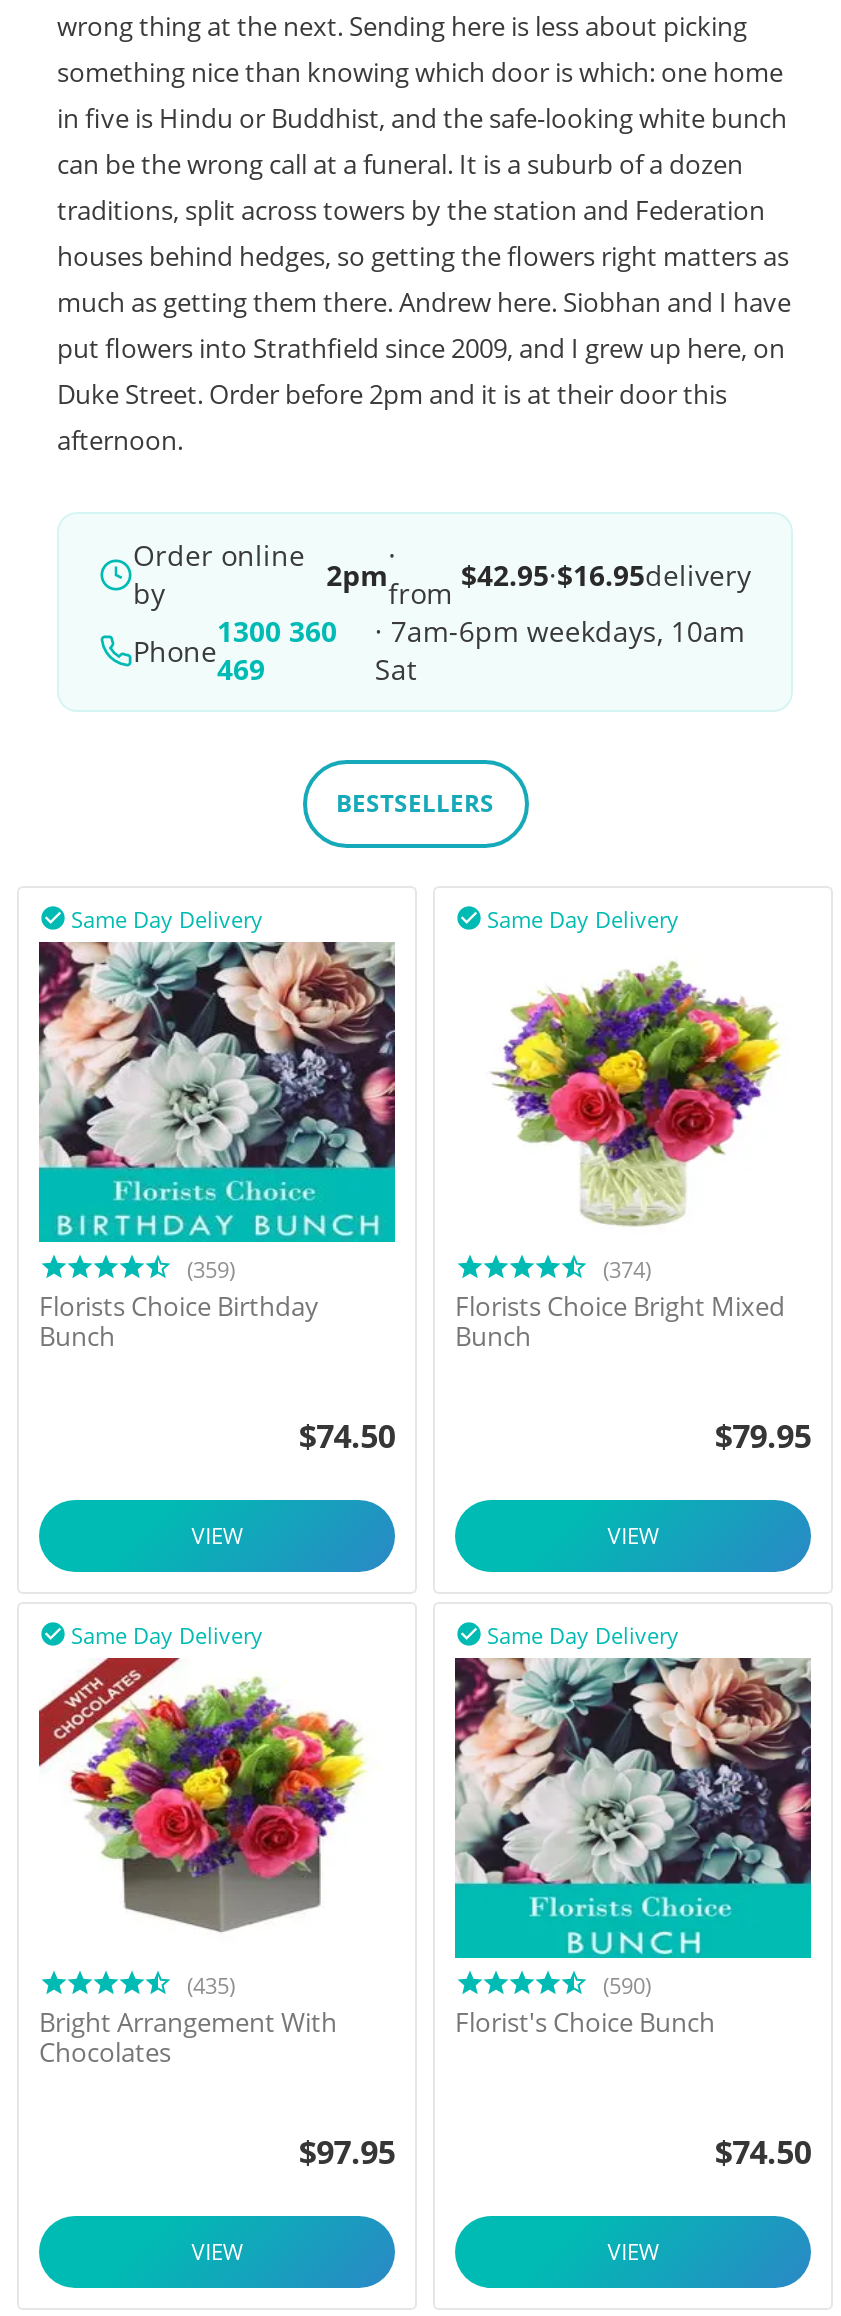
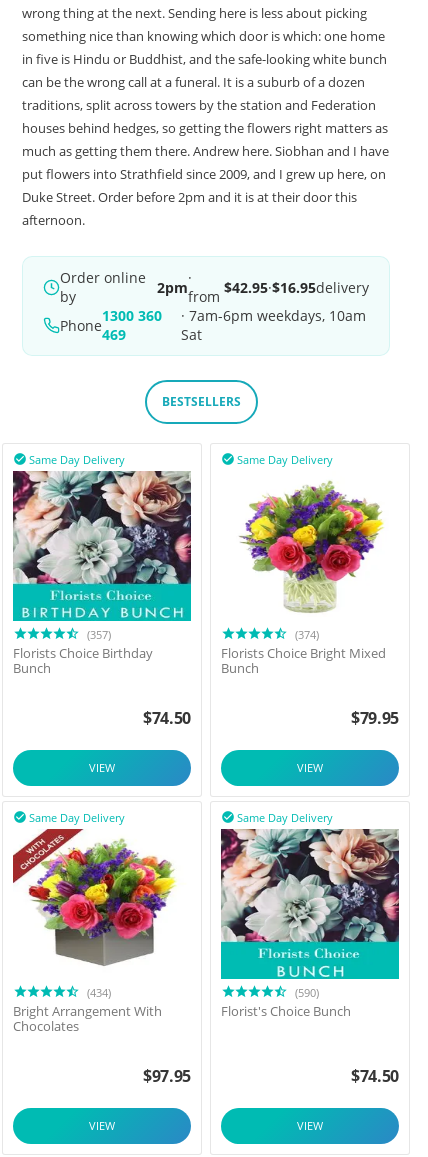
- (359)
+ (357)

- (435)
+ (434)
